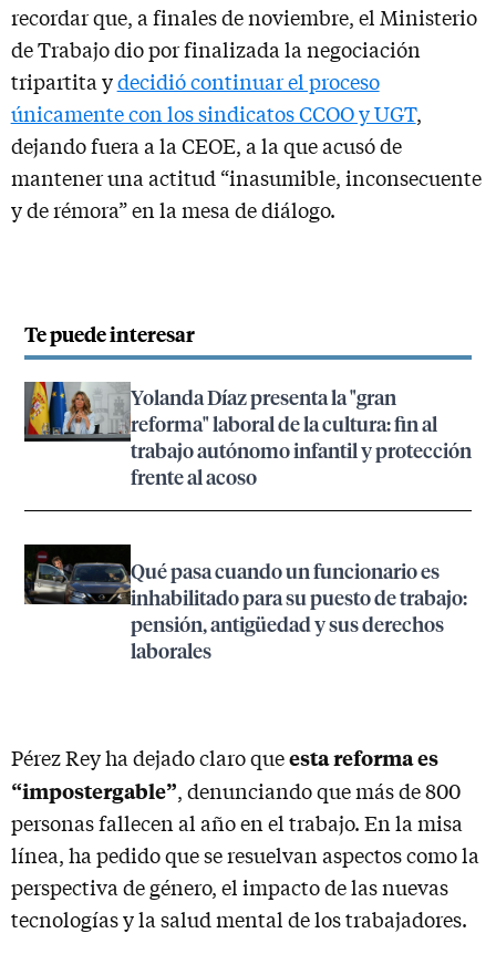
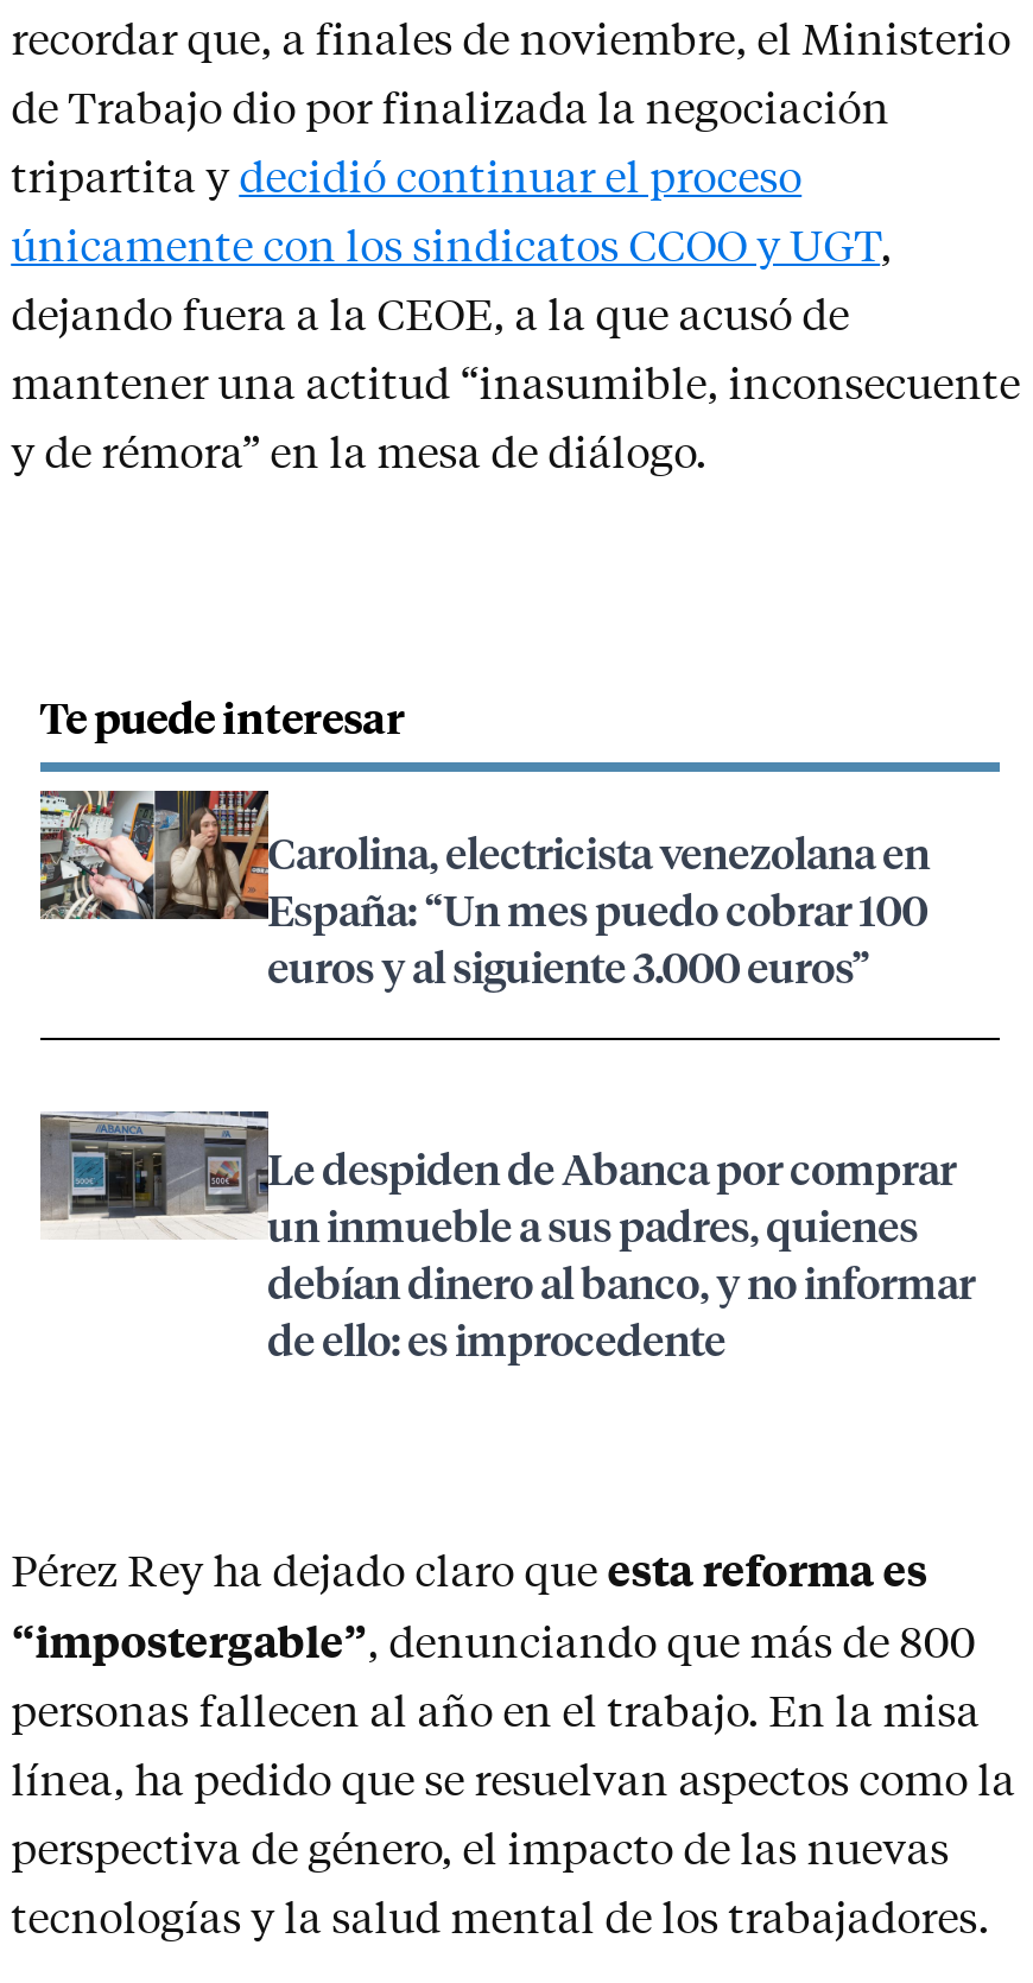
- [image]
- Yolanda Díaz presenta la "gran
- reforma" laboral de la cultura: fin al
- trabajo autónomo infantil y protección
- frente al acoso
+ [image]
+ Carolina, electricista venezolana en
+ España: “Un mes puedo cobrar 100
+ euros y al siguiente 3.000 euros”

- [image]
- Qué pasa cuando un funcionario es
- inhabilitado para su puesto de trabajo:
- pensión, antigüedad y sus derechos
- laborales
+ [image]
+ Le despiden de Abanca por comprar
+ un inmueble a sus padres, quienes
+ debían dinero al banco, y no informar
+ de ello: es improcedente
